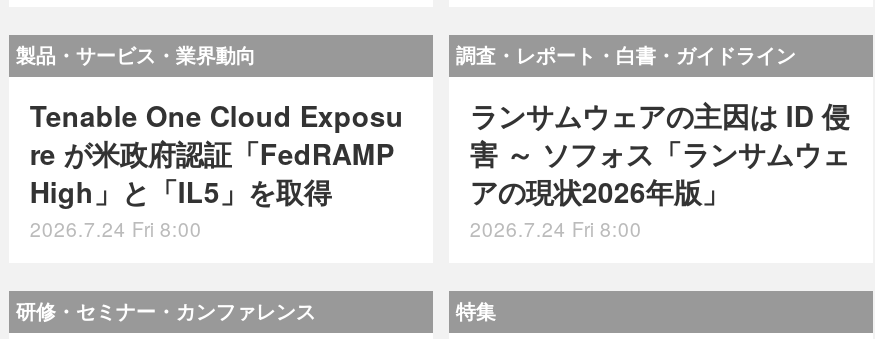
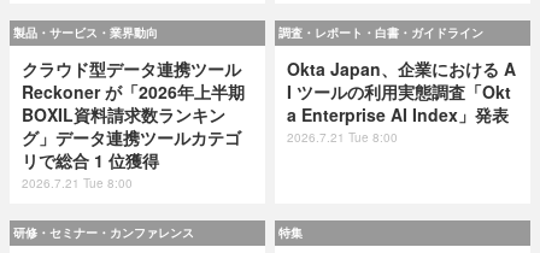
- Tenable One Cloud Exposu
- re が米政府認証「FedRAMP
- High」と「IL5」を取得
- 2026.7.24 Fri 8:00
+ クラウド型データ連携ツール
+ Reckoner が「2026年上半期
+ BOXIL資料請求数ランキン
+ グ」データ連携ツールカテゴ
+ リで総合 1 位獲得
+ 2026.7.21 Tue 8:00

- ランサムウェアの主因は ID 侵
- 害 ～ ソフォス「ランサムウェ
- アの現状2026年版」
- 2026.7.24 Fri 8:00
+ Okta Japan、企業における A
+ I ツールの利用実態調査「Okt
+ a Enterprise AI Index」発表
+ 2026.7.21 Tue 8:00
